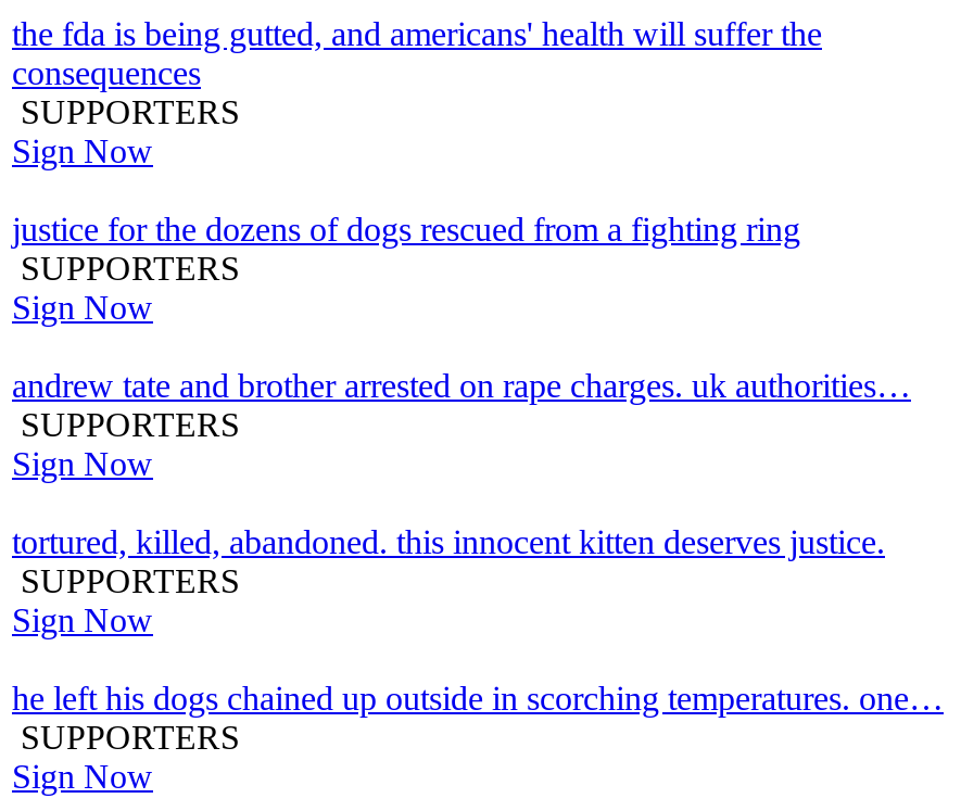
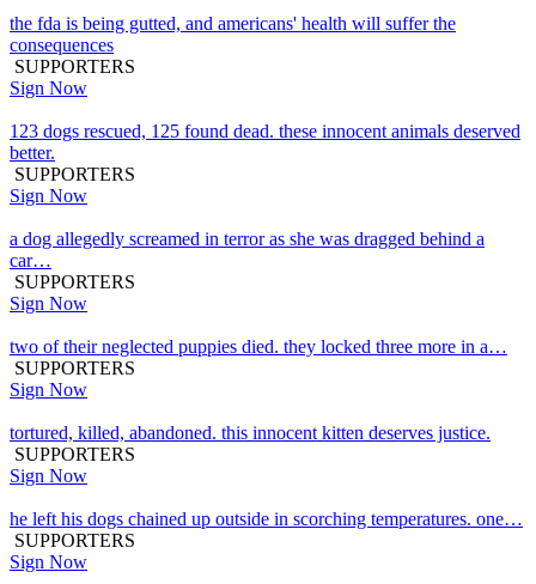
- justice for the dozens of dogs rescued from a fighting ring
+ 123 dogs rescued, 125 found dead. these innocent animals deserved
+ better.

- andrew tate and brother arrested on rape charges. uk authorities…
+ a dog allegedly screamed in terror as she was dragged behind a
+ car…
+ SUPPORTERS
+ Sign Now
+ two of their neglected puppies died. they locked three more in a…
